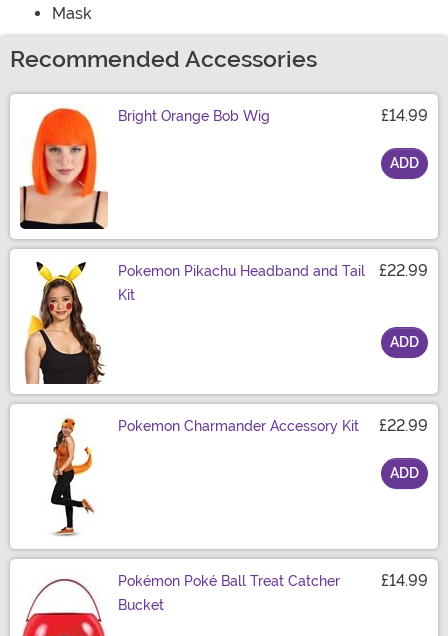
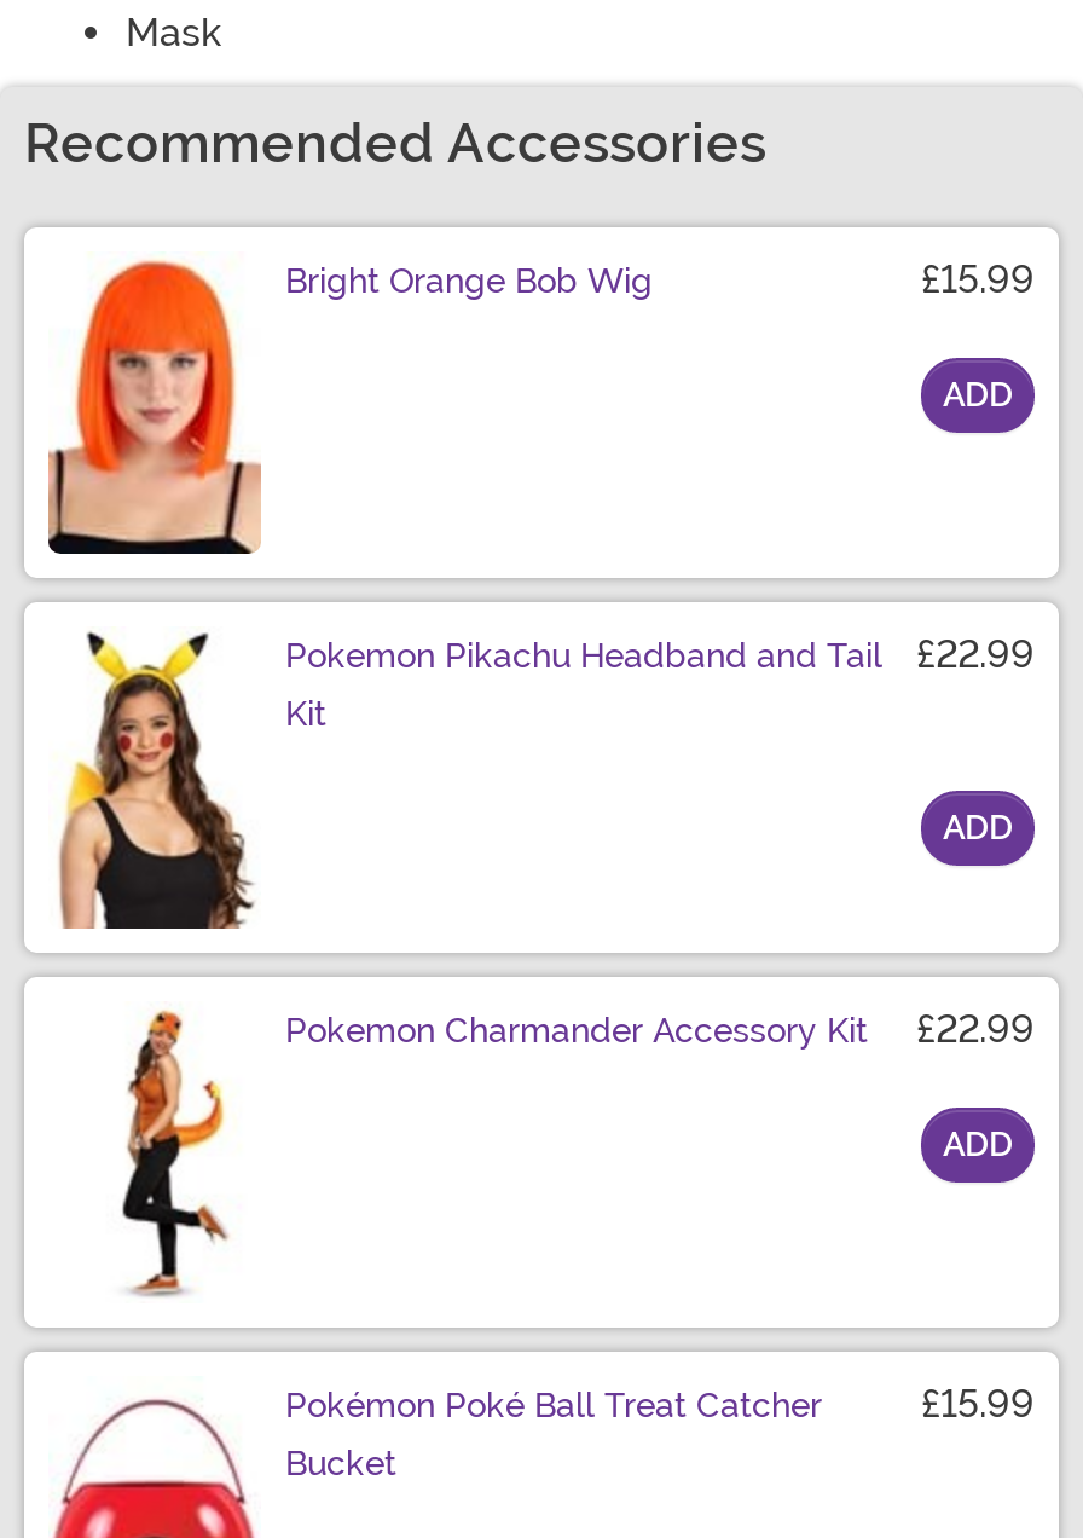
- £14.99
+ £15.99

- £14.99
+ £15.99
